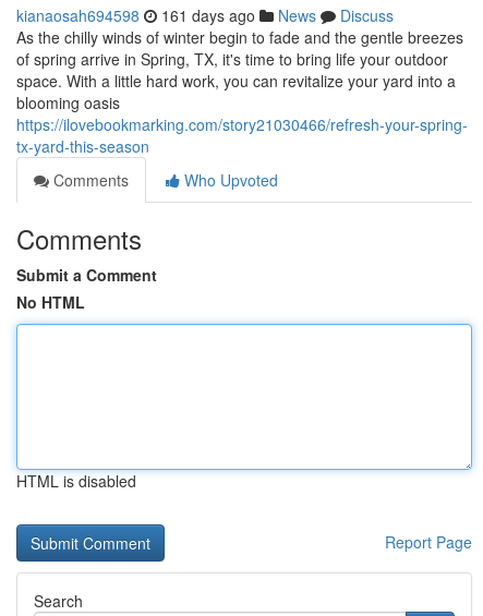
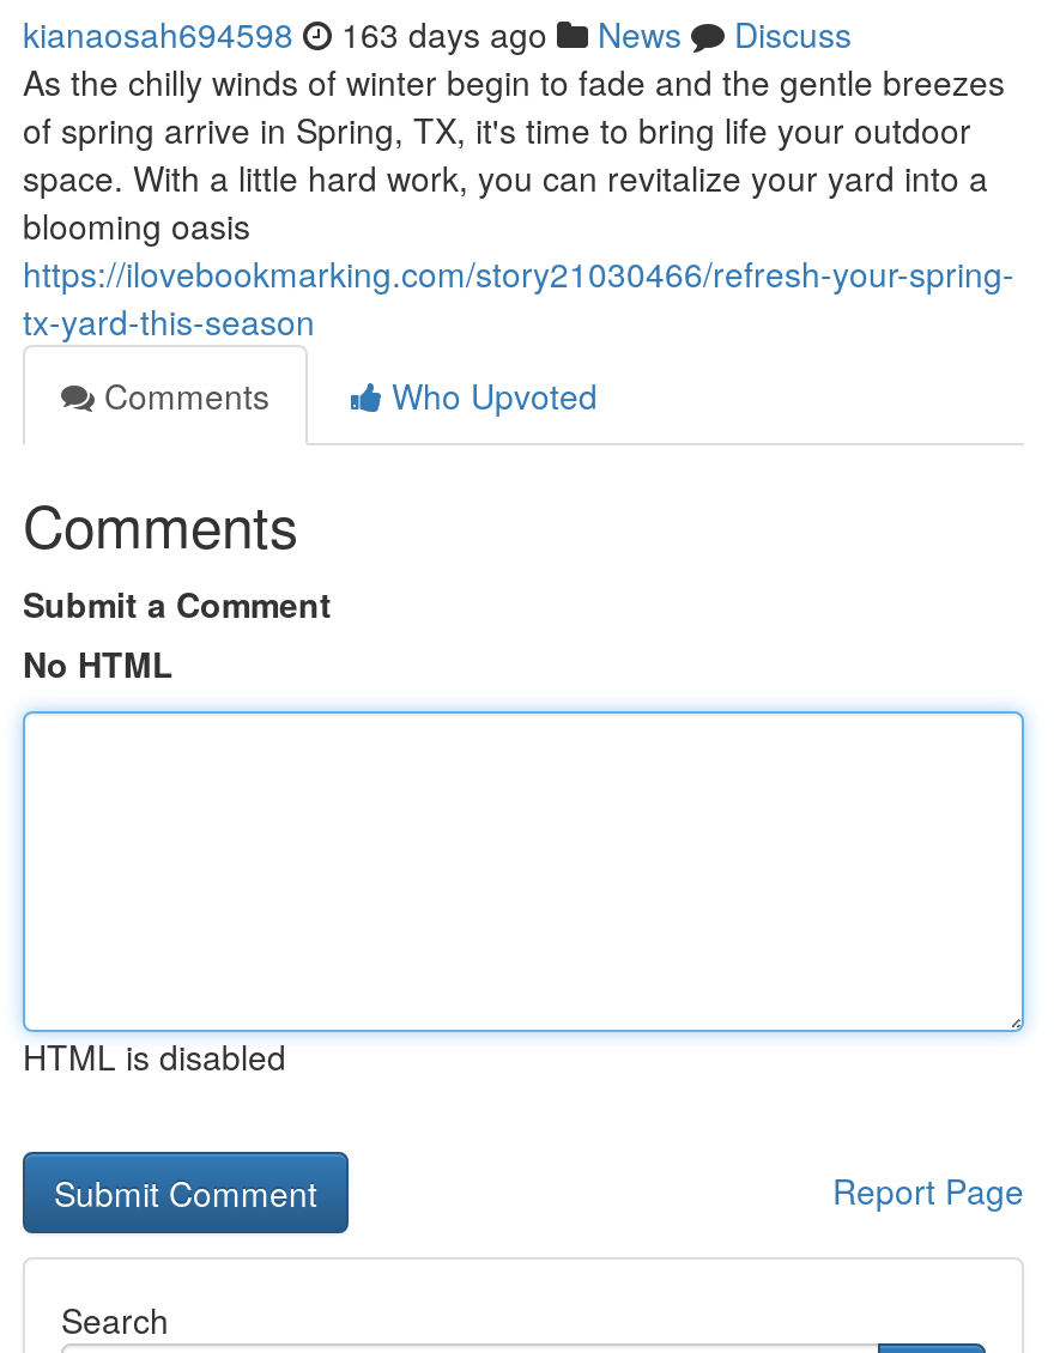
- kianaosah694598 161 days ago News Discuss
+ kianaosah694598 163 days ago News Discuss
